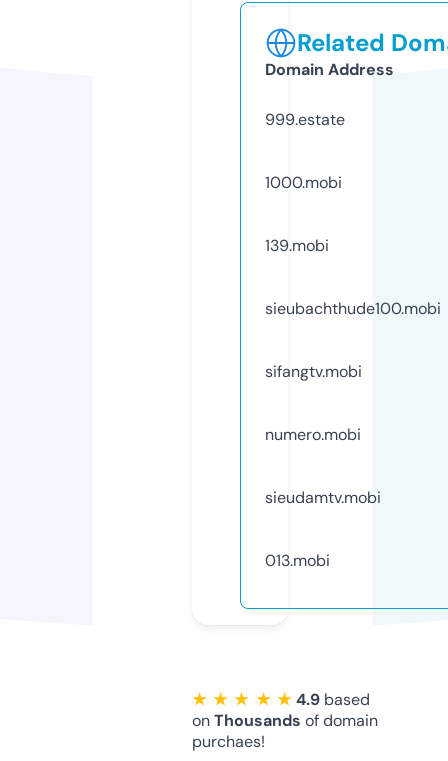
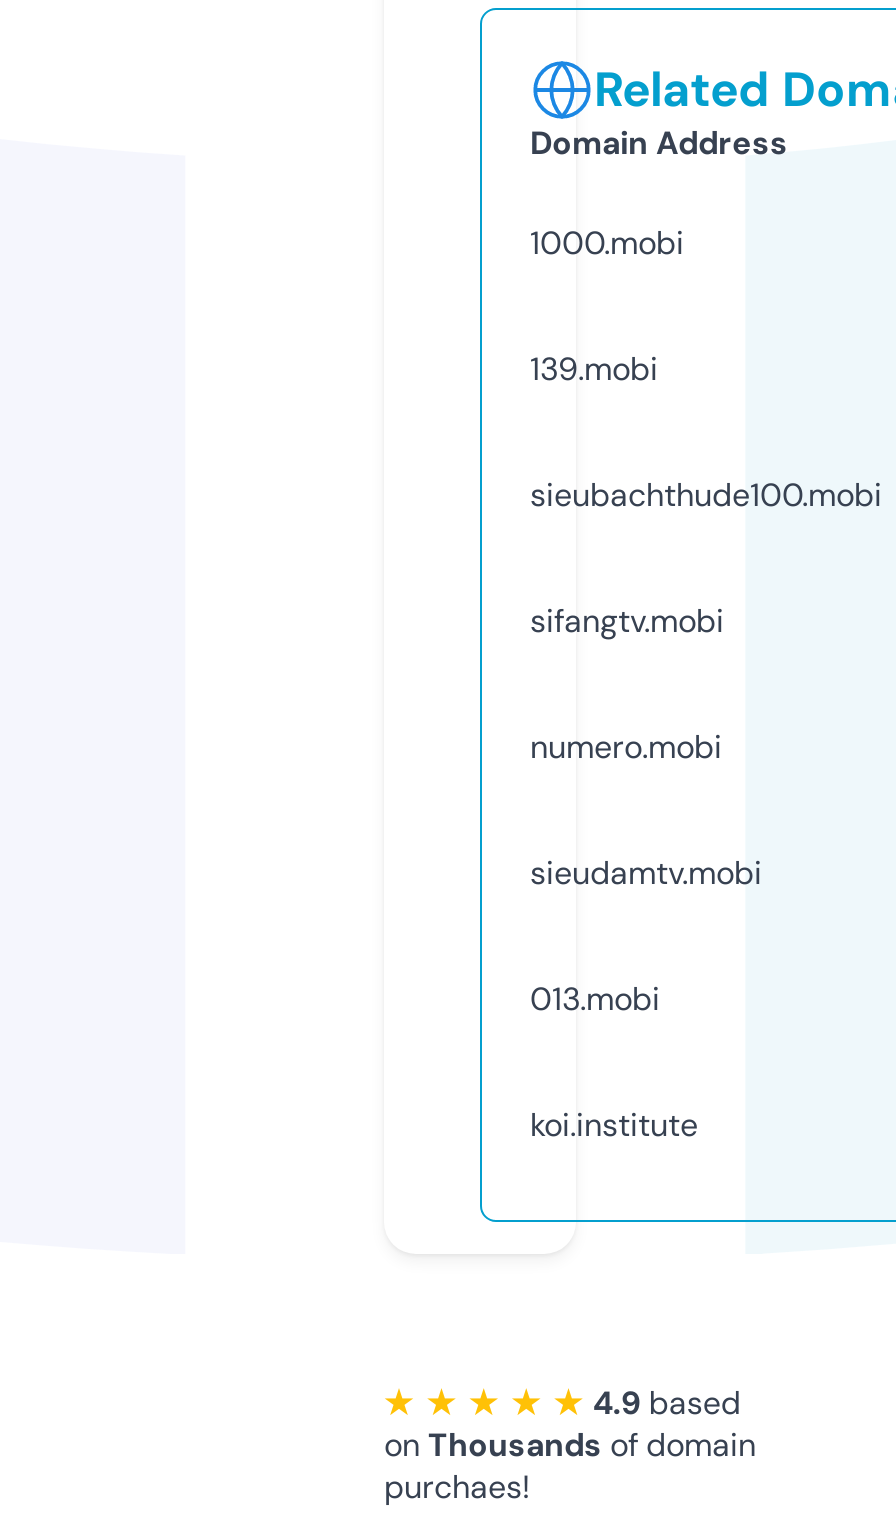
- 999.estate

moved up: 1000.mobi | 139.mobi | sieubachthude100.mobi | sifangtv.mobi | numero.mobi | sieudamtv.mobi | 013.mobi

+ koi.institute
